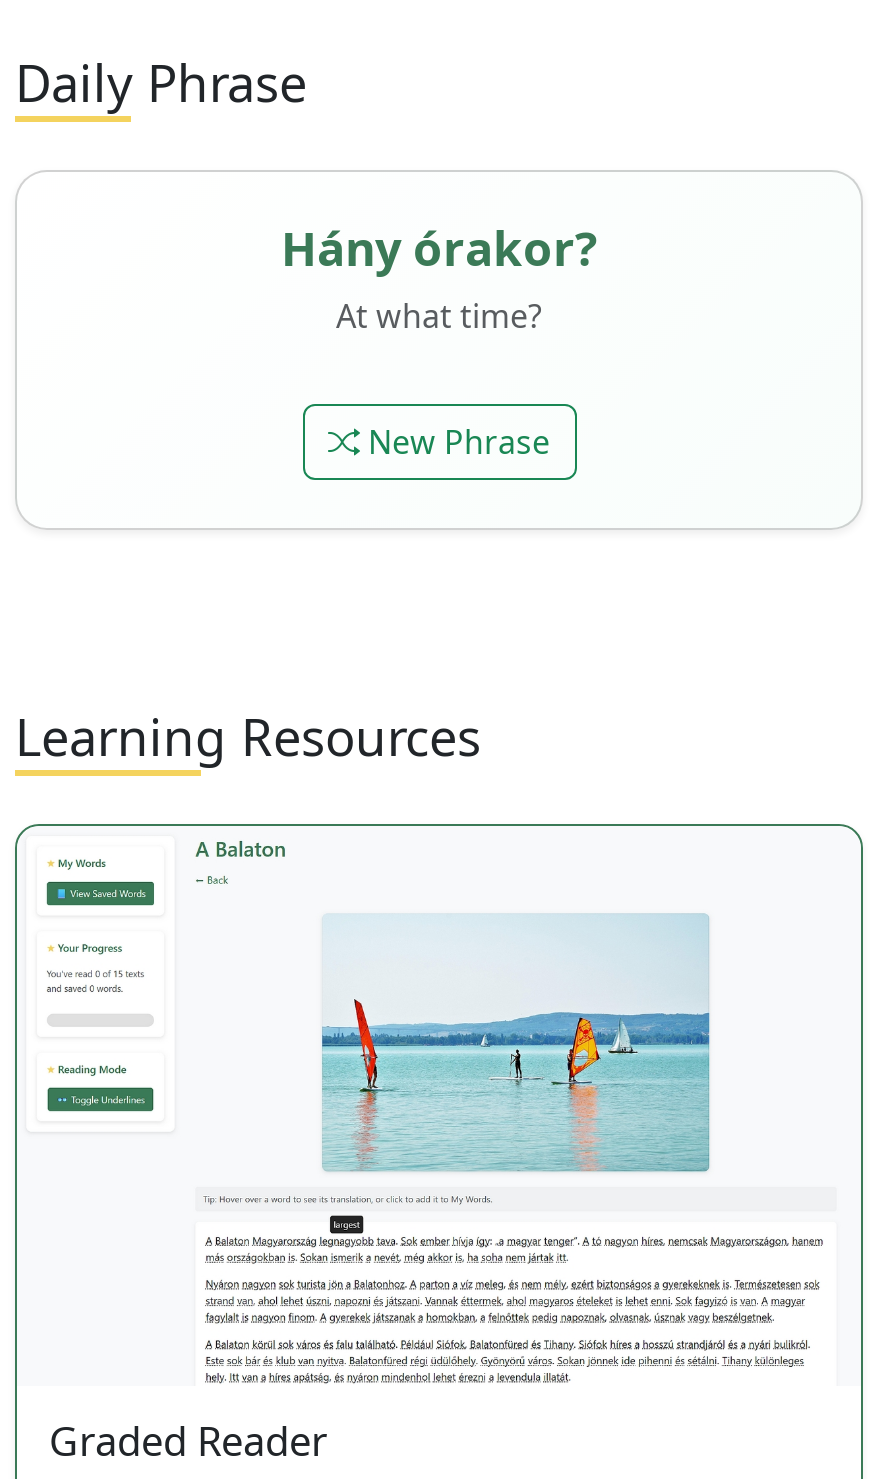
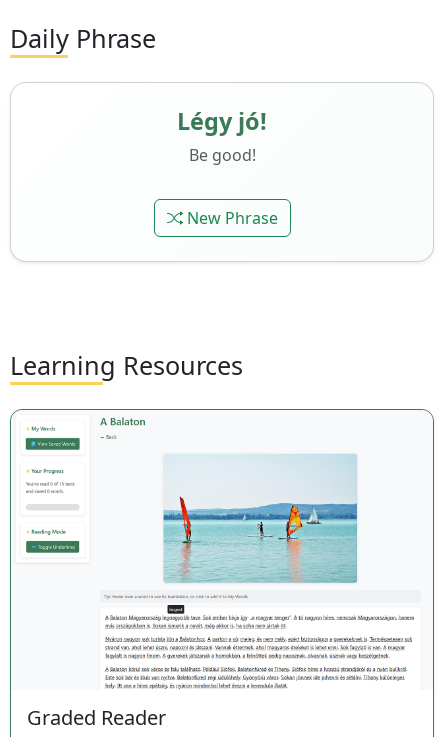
- Hány órakor?
- At what time?
+ Légy jó!
+ Be good!
